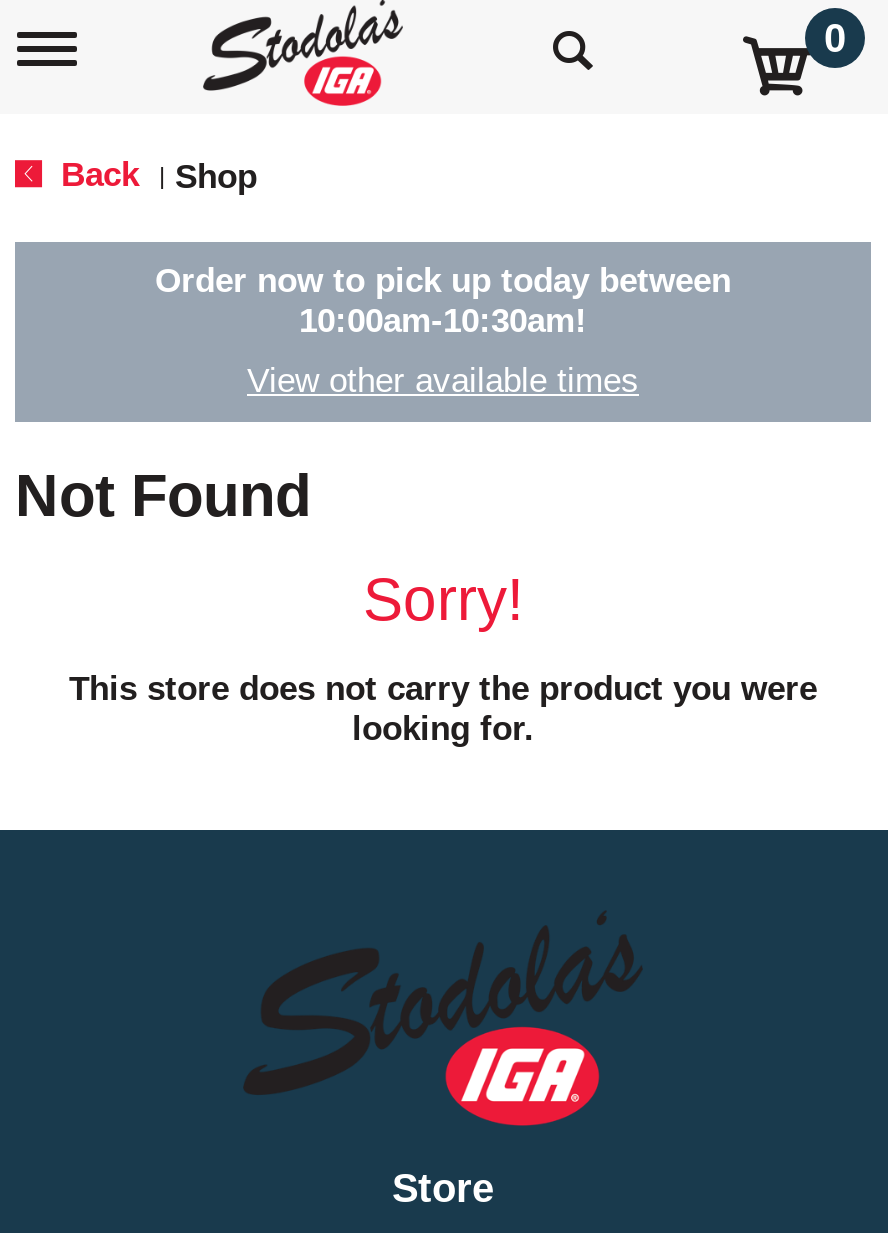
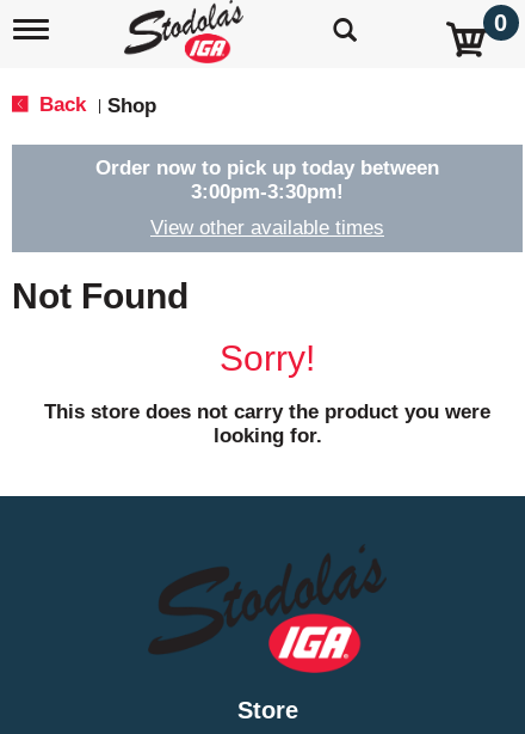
- 10:00am-10:30am!
+ 3:00pm-3:30pm!
